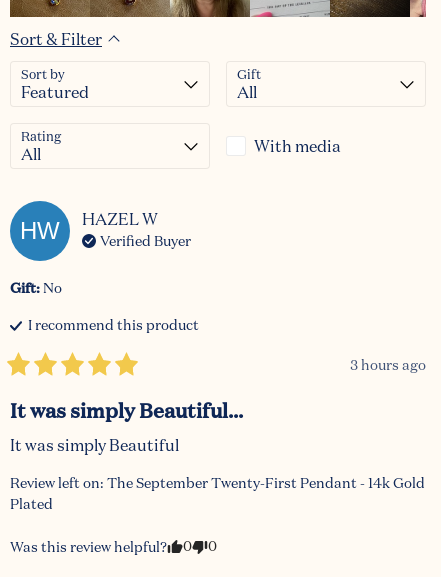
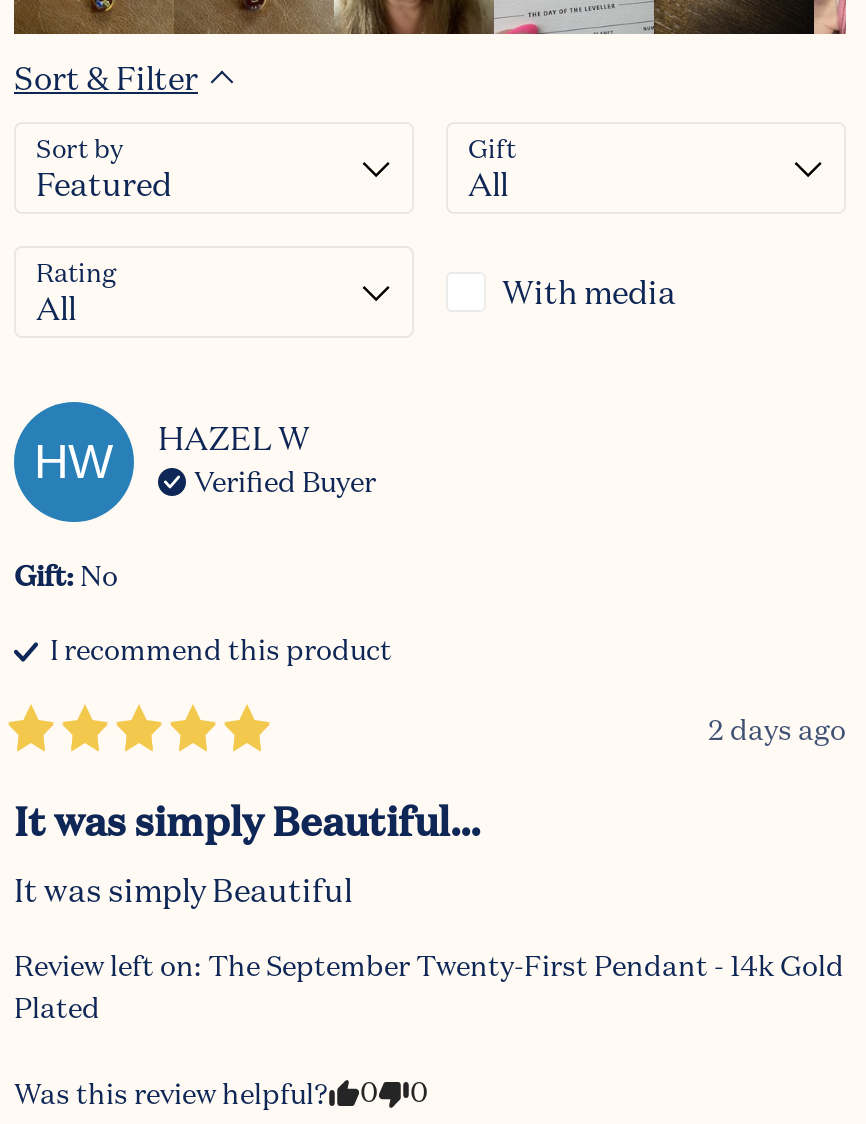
- 3 hours ago
+ 2 days ago
